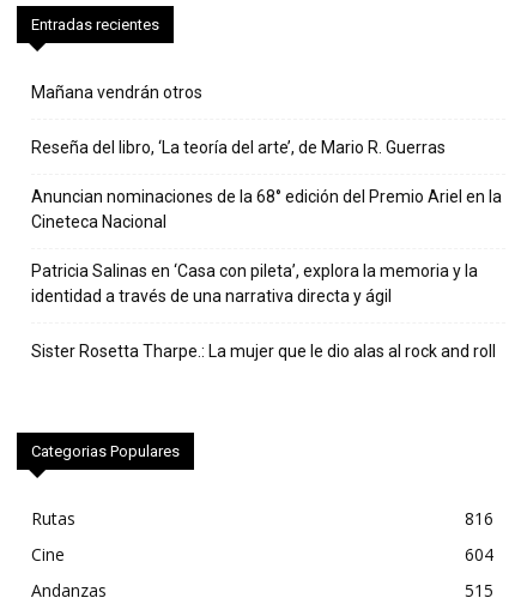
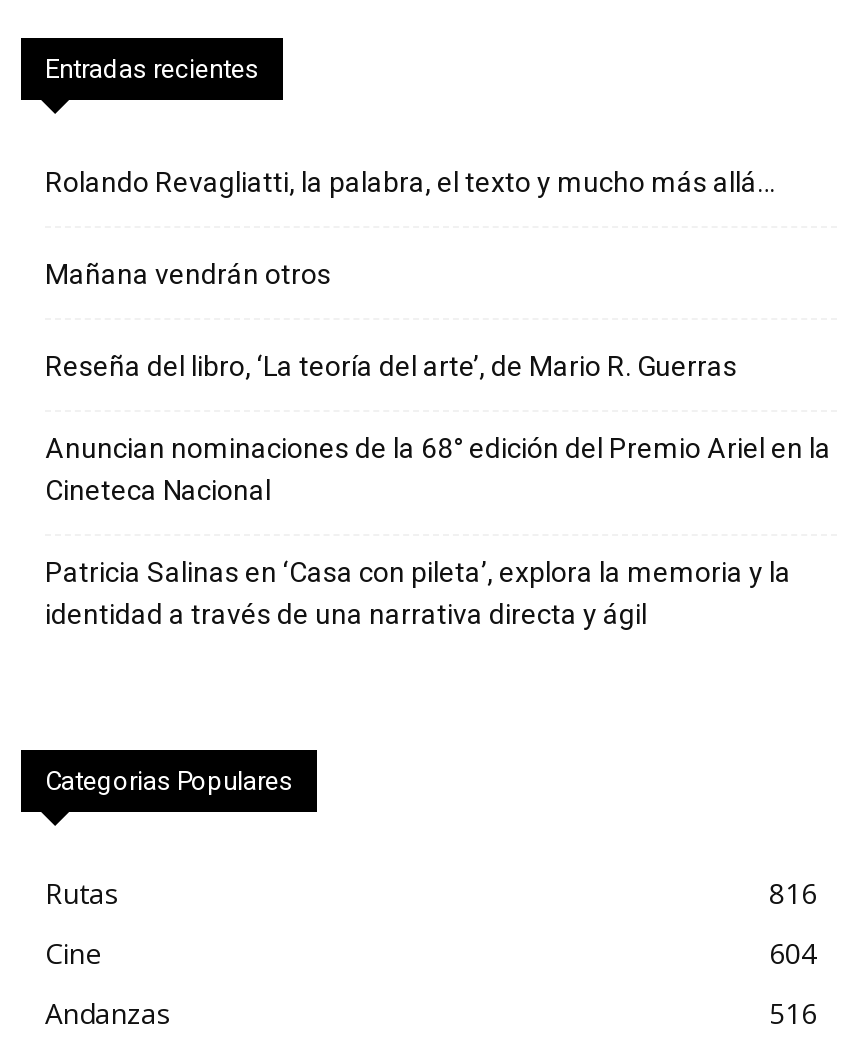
+ Rolando Revagliatti, la palabra, el texto y mucho más allá…

moved down: Mañana vendrán otros | Reseña del libro, ‘La teoría del arte’, de Mario R. Guerras | Anuncian nominaciones de la 68° edición del Premio Ariel en la | Cineteca Nacional | Patricia Salinas en ‘Casa con pileta’, explora la memoria y la | identidad a través de una narrativa directa y ágil

- Sister Rosetta Tharpe.: La mujer que le dio alas al rock and roll

- 515
+ 516
